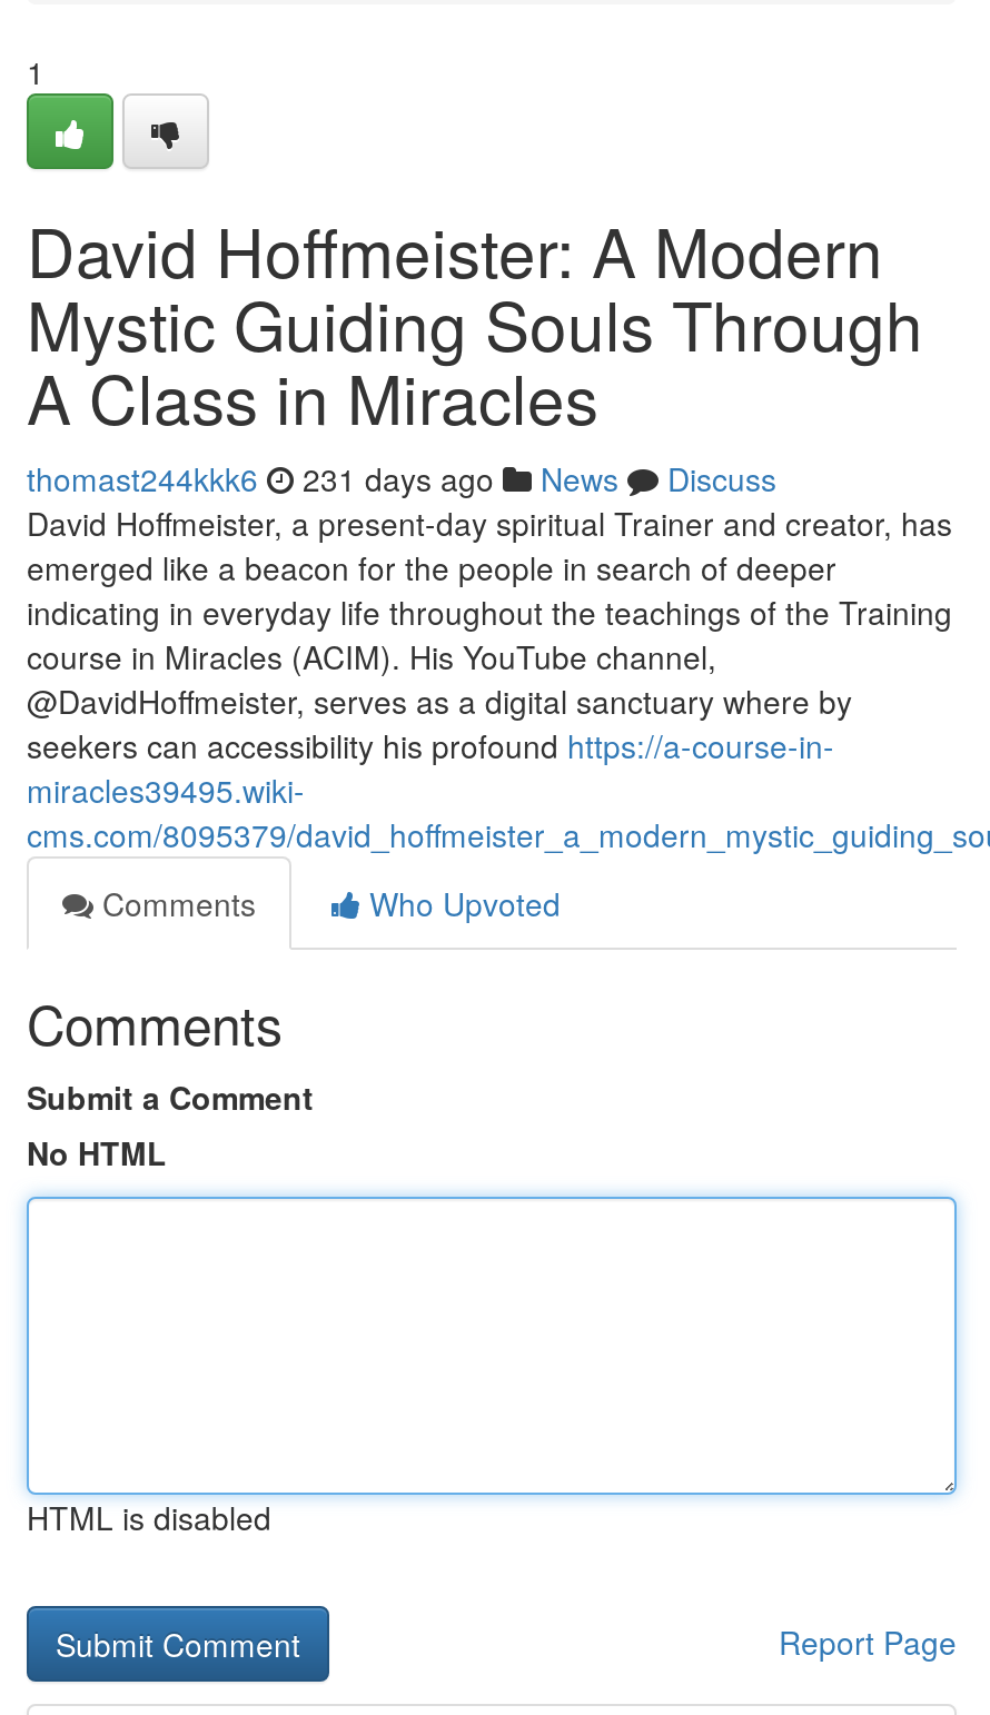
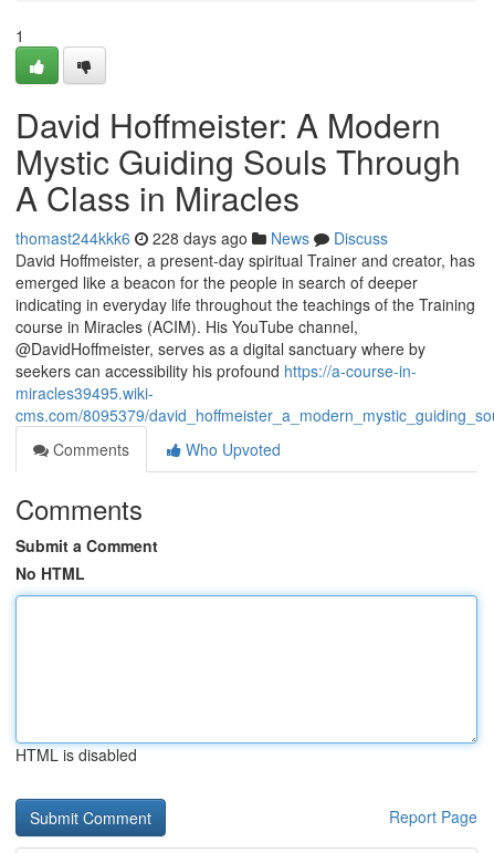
- thomast244kkk6 231 days ago News Discuss
+ thomast244kkk6 228 days ago News Discuss
